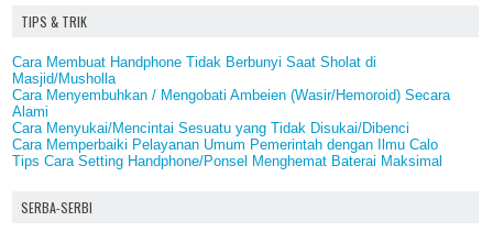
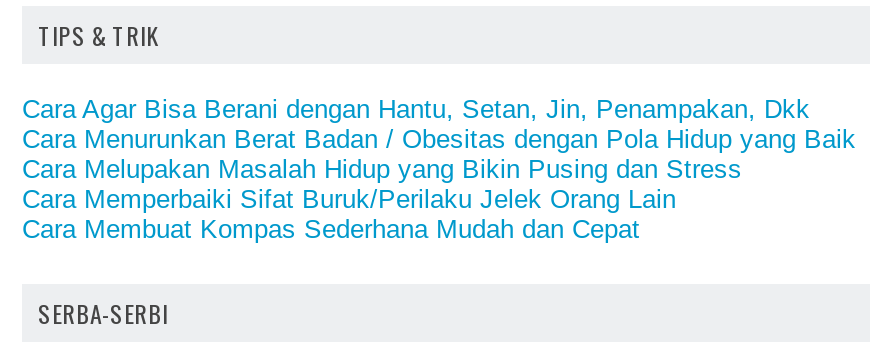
- Cara Membuat Handphone Tidak Berbunyi Saat Sholat di
- Masjid/Musholla
- Cara Menyembuhkan / Mengobati Ambeien (Wasir/Hemoroid) Secara
- Alami
- Cara Menyukai/Mencintai Sesuatu yang Tidak Disukai/Dibenci
- Cara Memperbaiki Pelayanan Umum Pemerintah dengan Ilmu Calo
- Tips Cara Setting Handphone/Ponsel Menghemat Baterai Maksimal
+ Cara Agar Bisa Berani dengan Hantu, Setan, Jin, Penampakan, Dkk
+ Cara Menurunkan Berat Badan / Obesitas dengan Pola Hidup yang Baik
+ Cara Melupakan Masalah Hidup yang Bikin Pusing dan Stress
+ Cara Memperbaiki Sifat Buruk/Perilaku Jelek Orang Lain
+ Cara Membuat Kompas Sederhana Mudah dan Cepat
